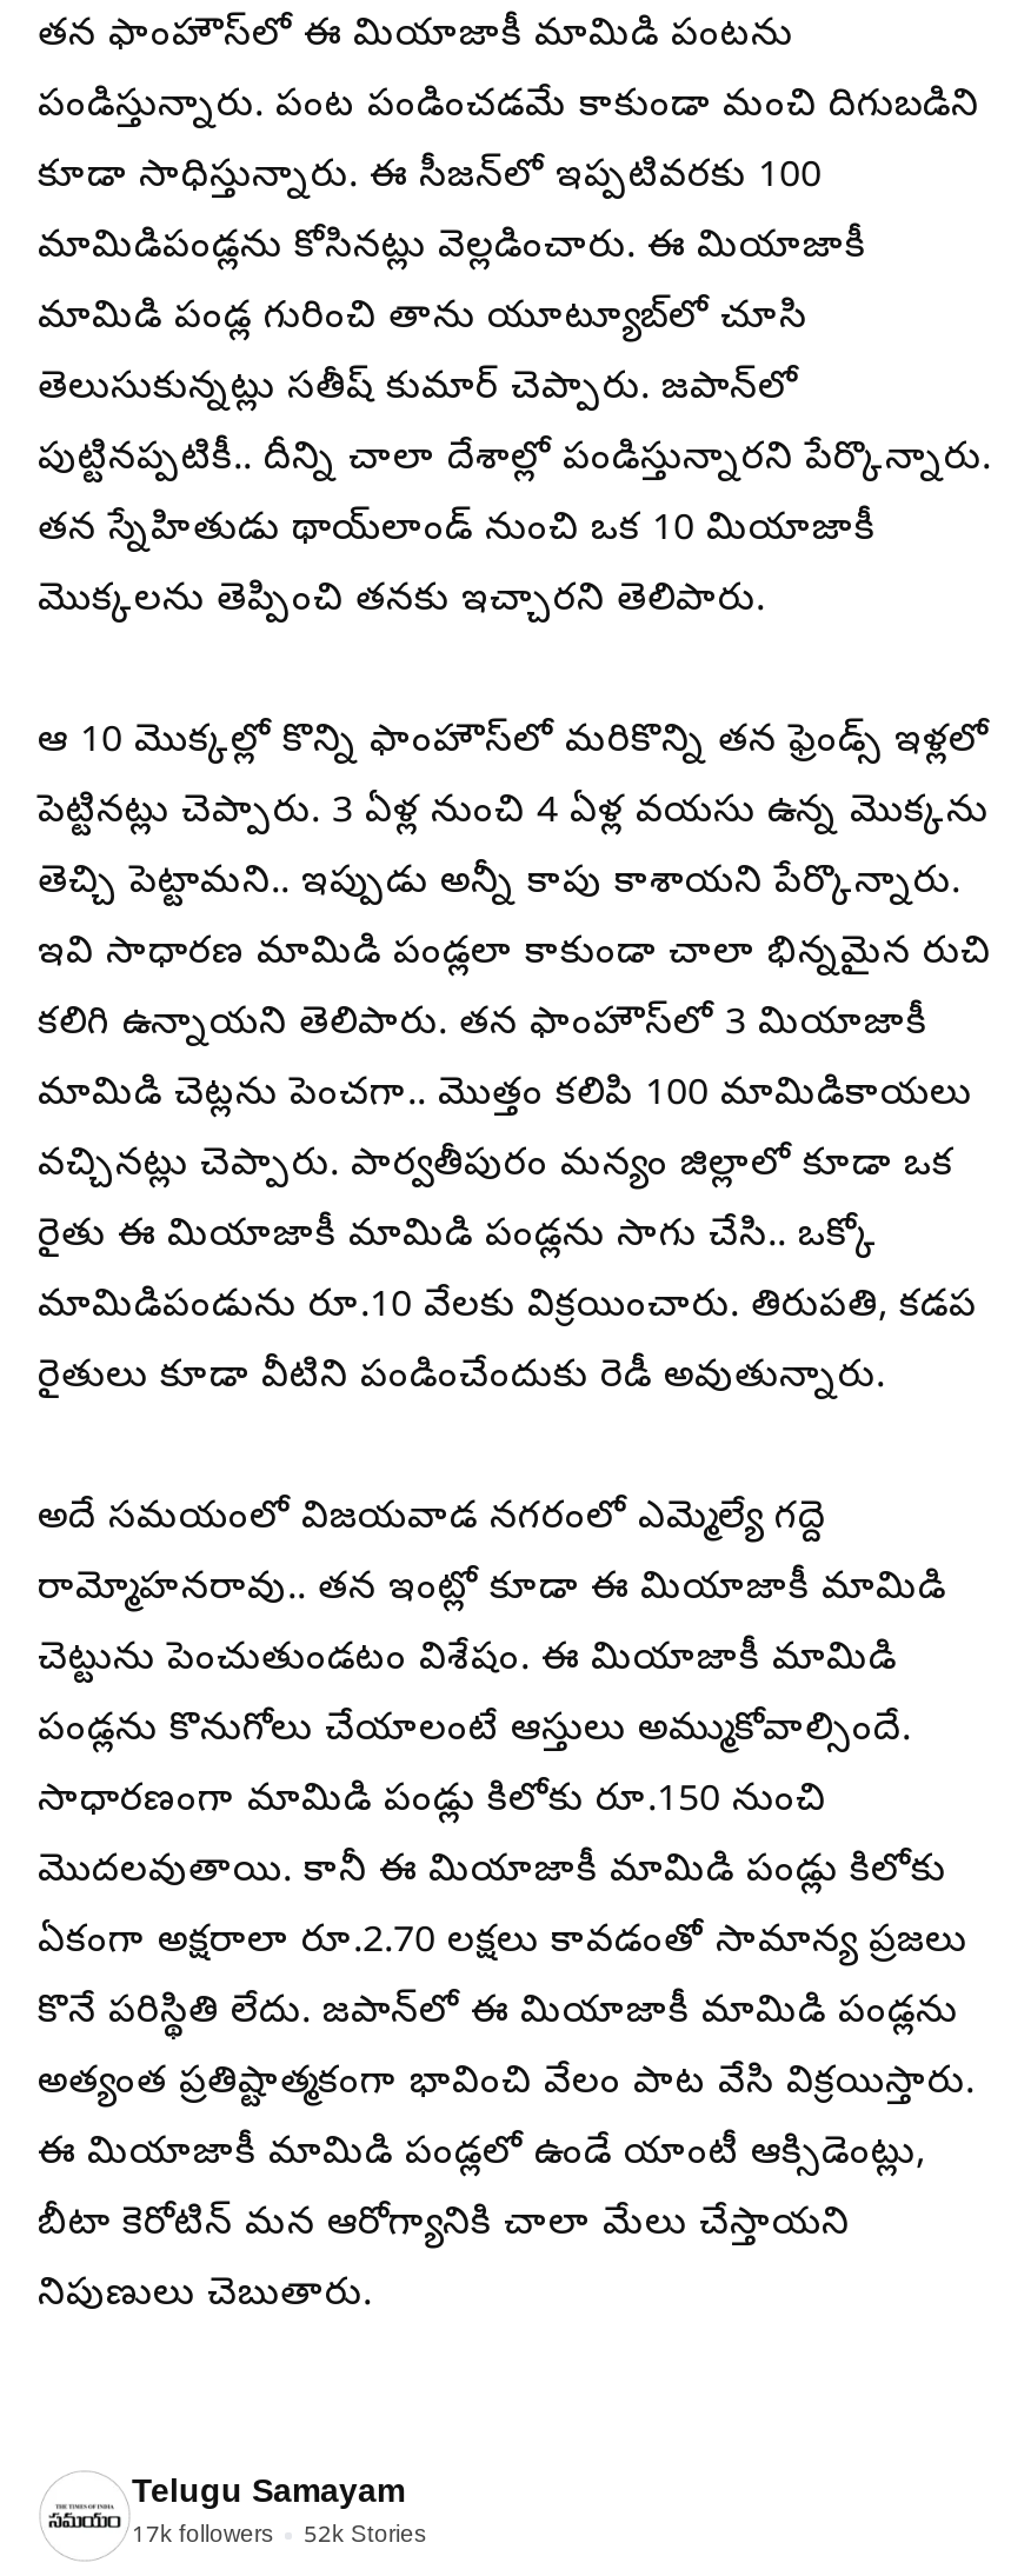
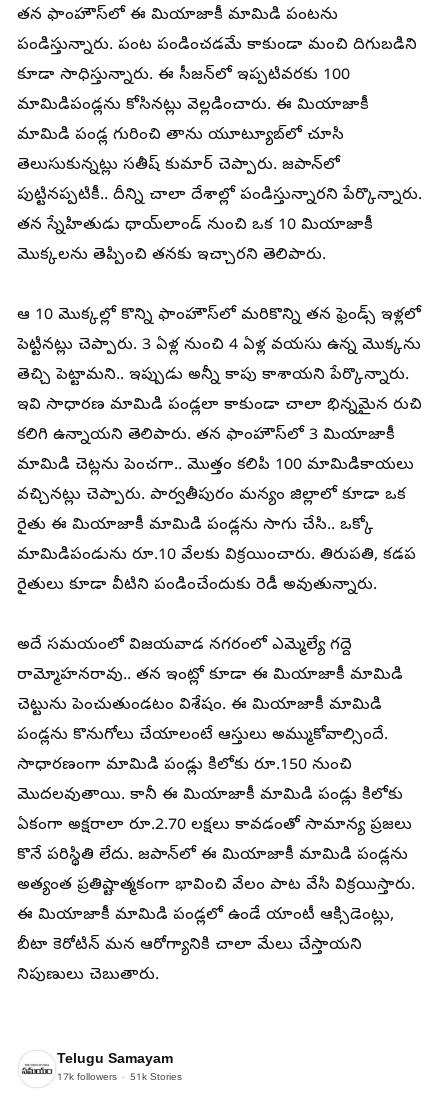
- 17k followers 52k Stories
+ 17k followers 51k Stories
